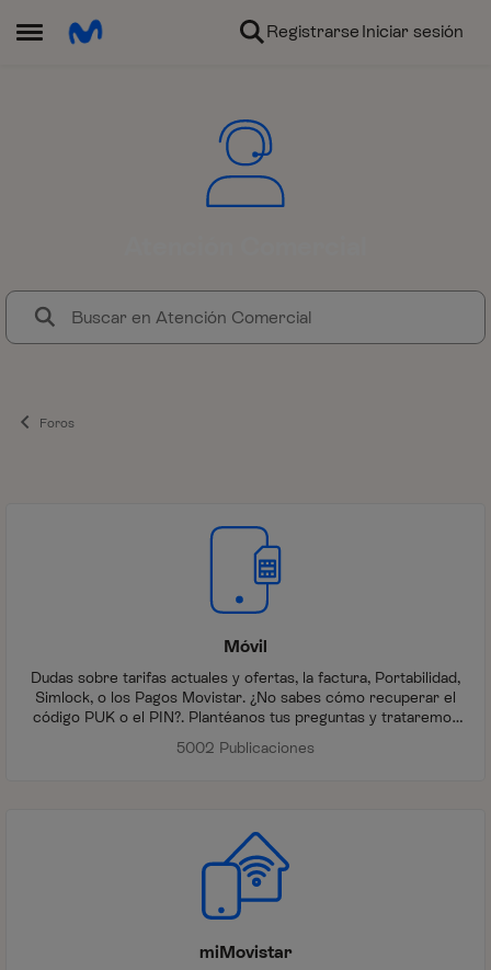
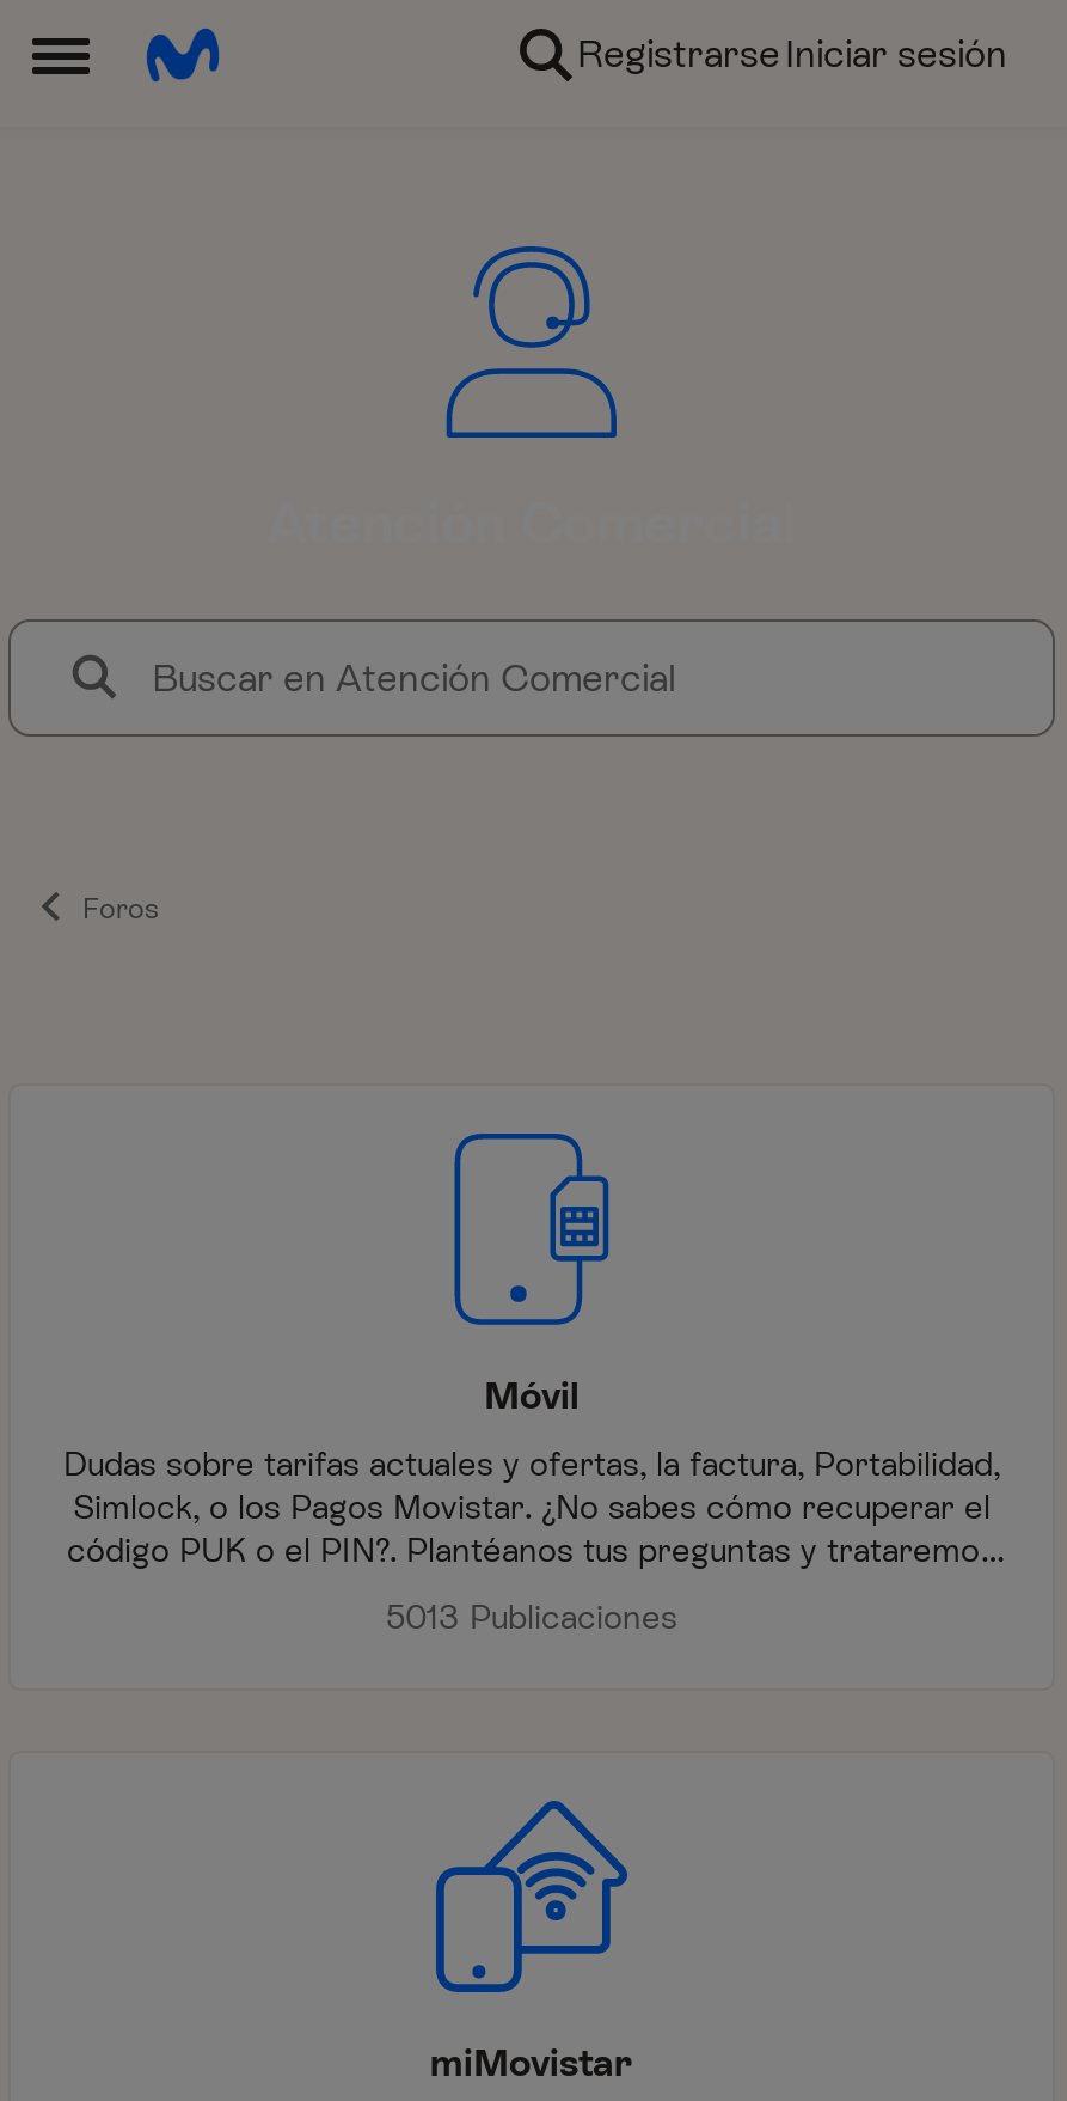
- 5002 Publicaciones
+ 5013 Publicaciones
